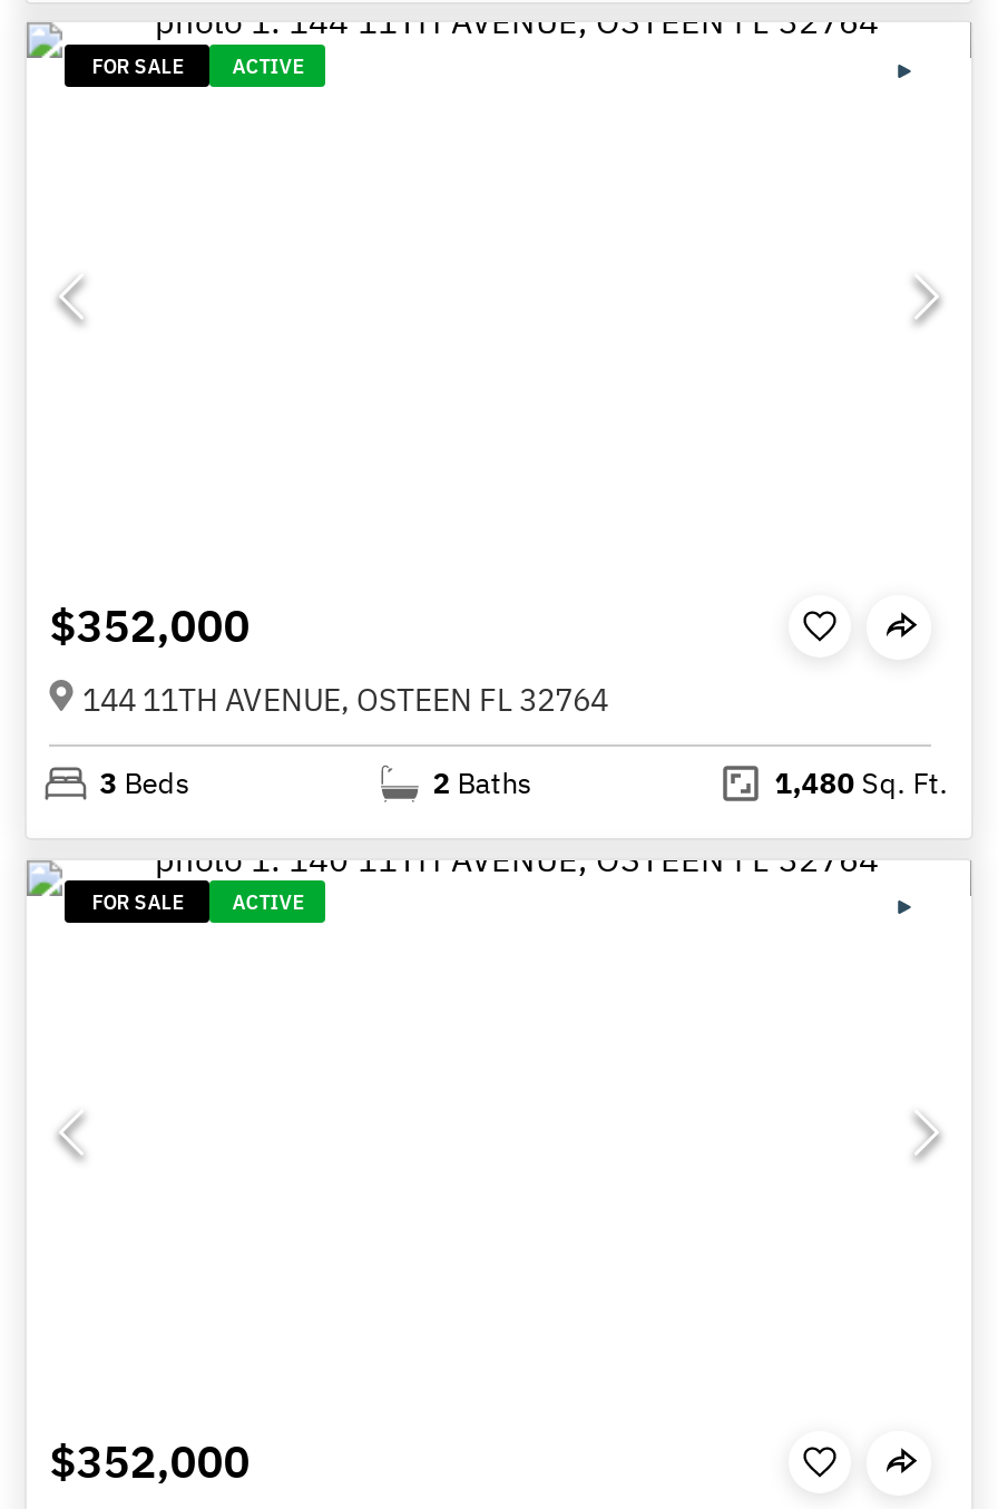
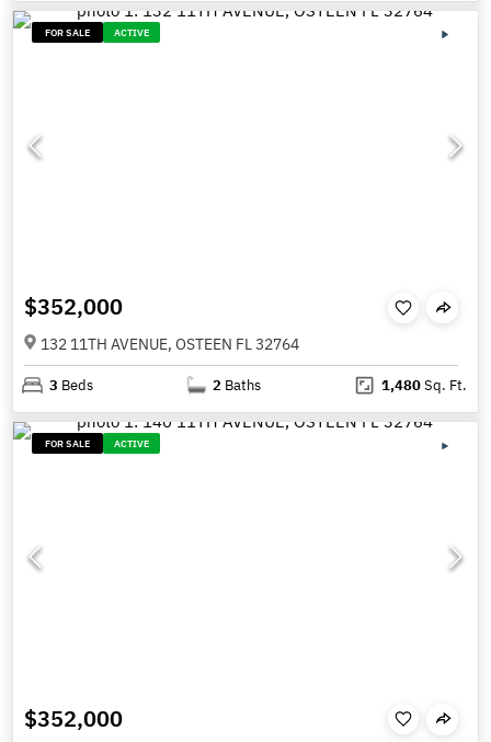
- 144 11TH AVENUE, OSTEEN FL 32764
+ 132 11TH AVENUE, OSTEEN FL 32764
